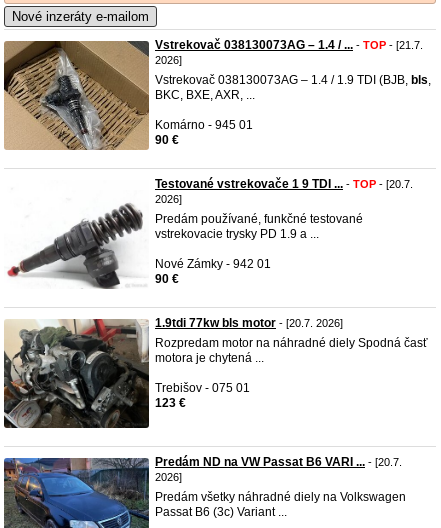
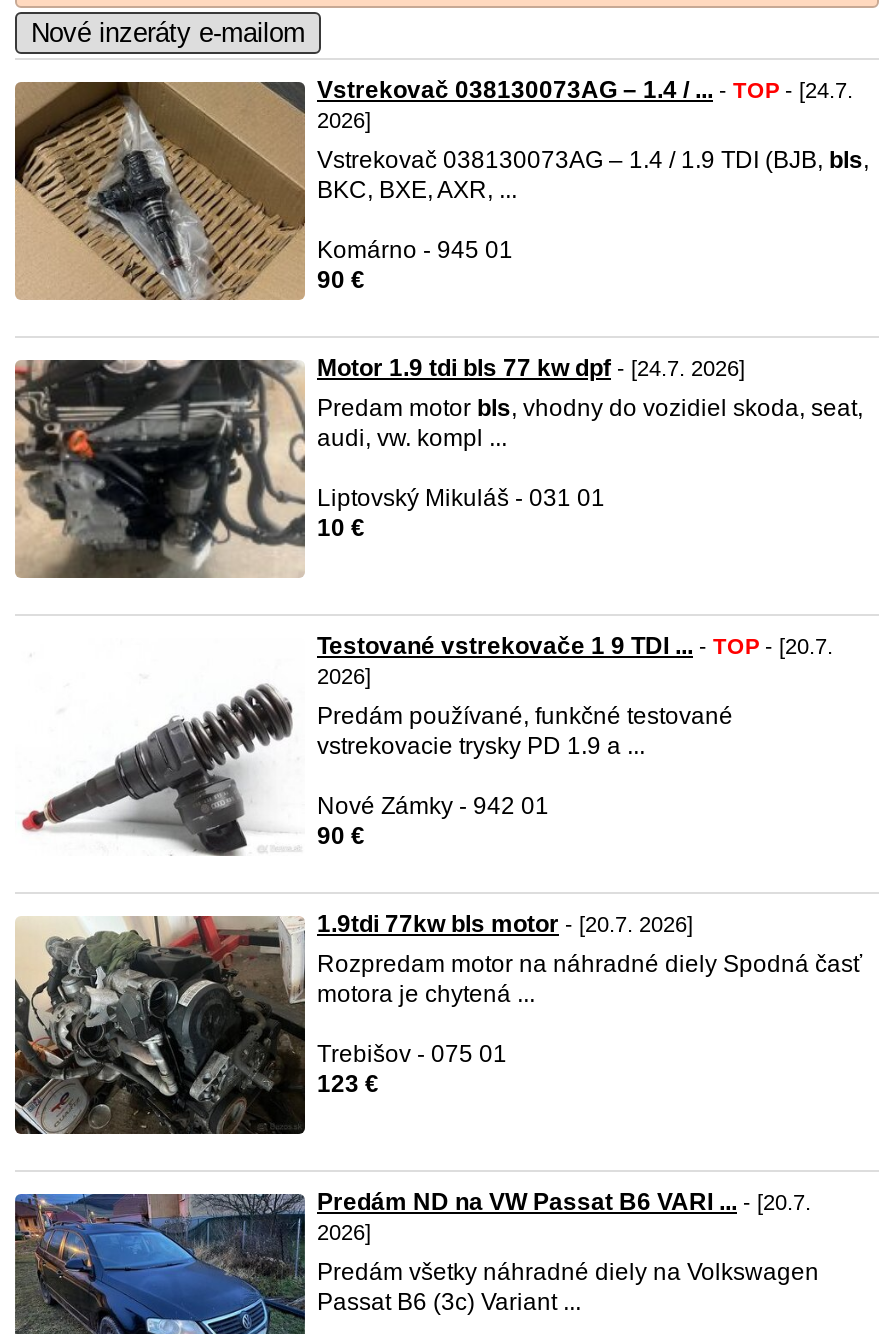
- Vstrekovač 038130073AG – 1.4 / ... - TOP - [21.7.
+ Vstrekovač 038130073AG – 1.4 / ... - TOP - [24.7.

+ [image]
+ Motor 1.9 tdi bls 77 kw dpf - [24.7. 2026]
+ Predam motor bls, vhodny do vozidiel skoda, seat,
+ audi, vw. kompl ...
+ Liptovský Mikuláš - 031 01
+ 10 €
